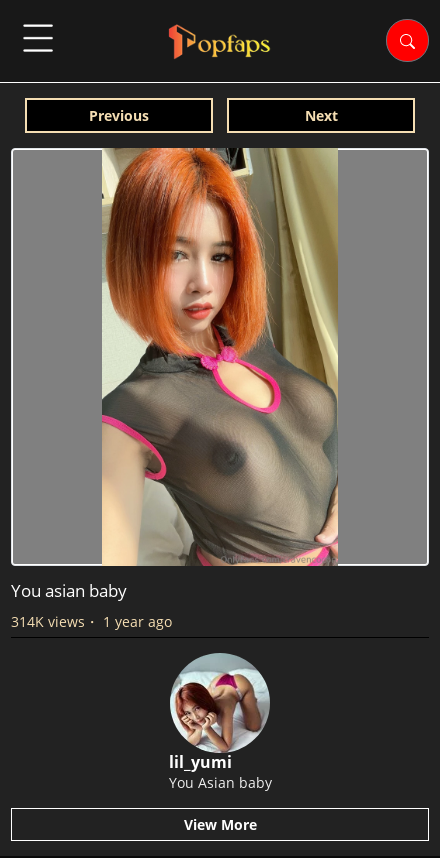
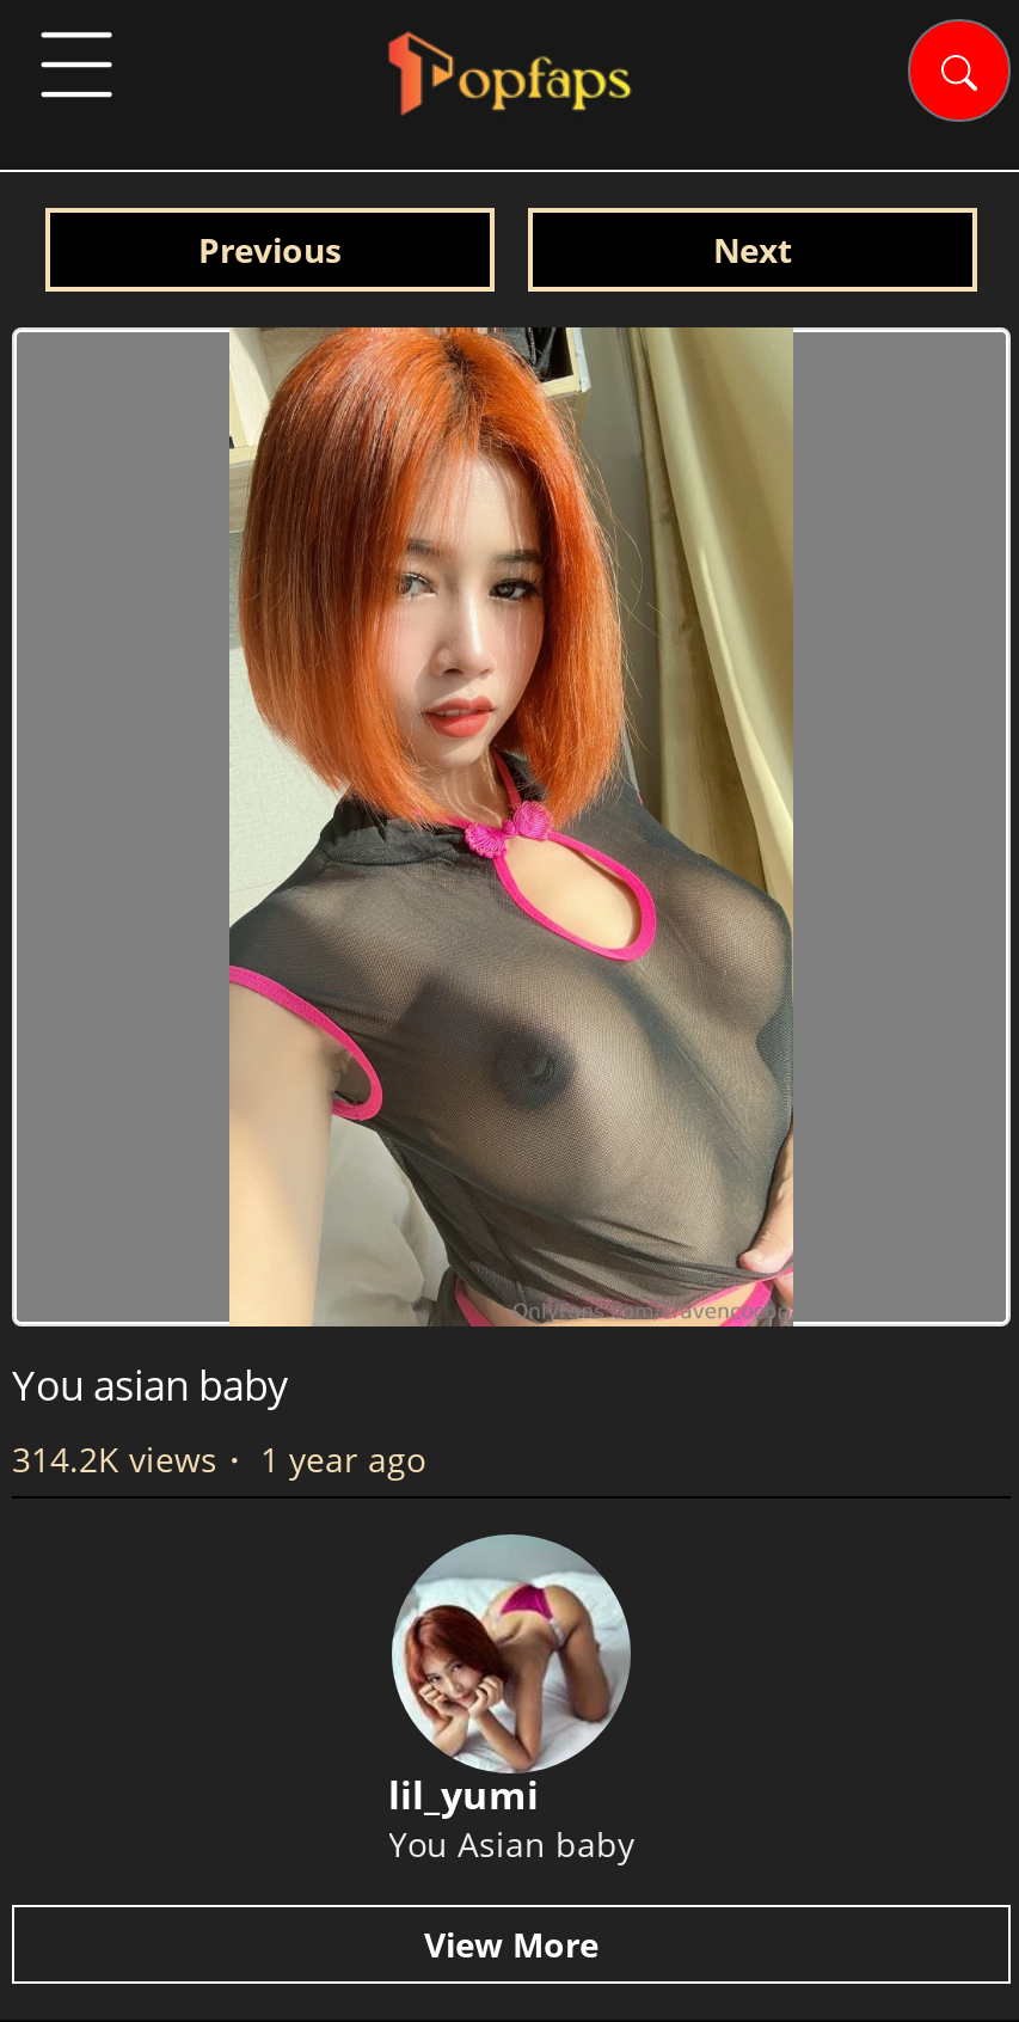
- 314K views・1 year ago
+ 314.2K views・1 year ago
